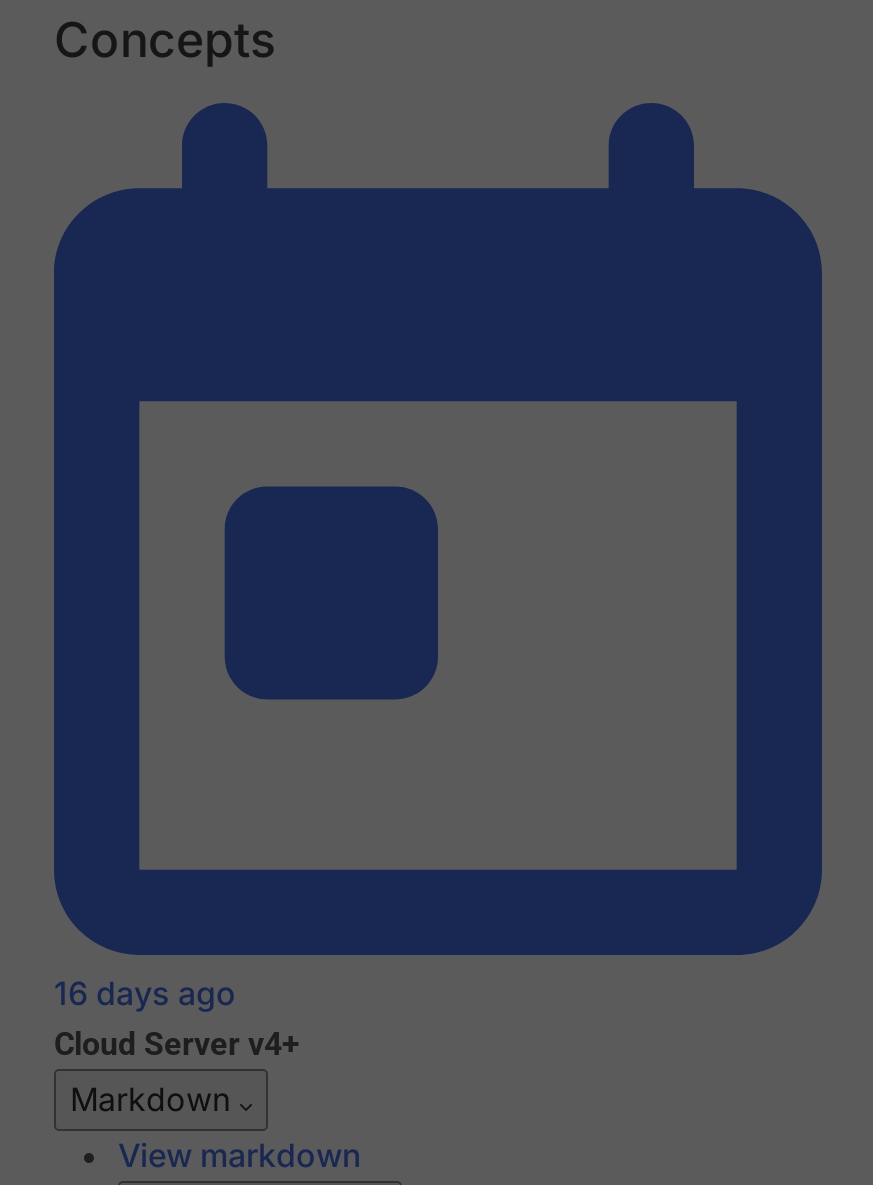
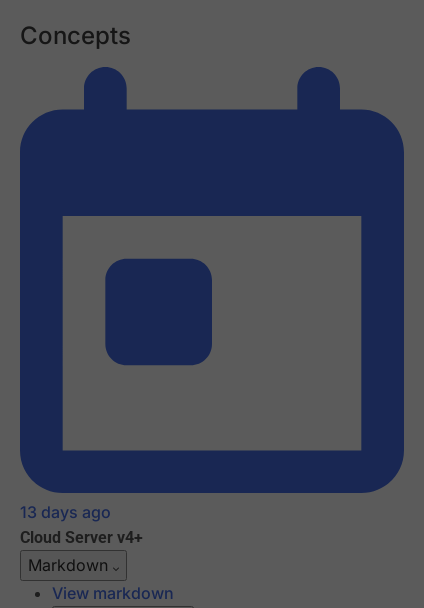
- 16 days ago
+ 13 days ago
